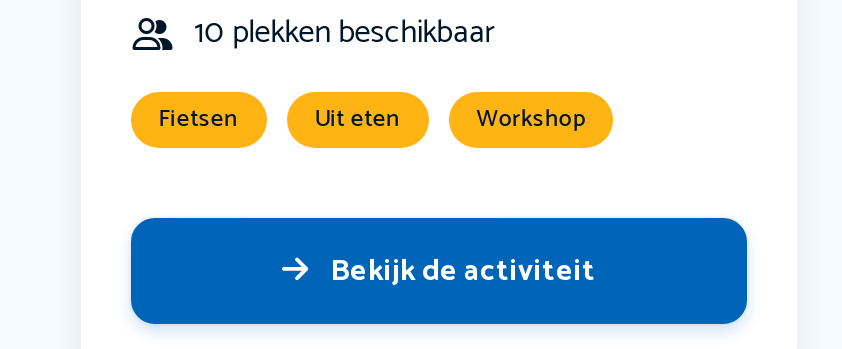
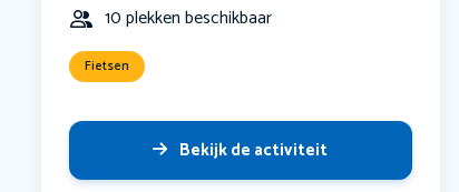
- Uit eten
- Workshop
